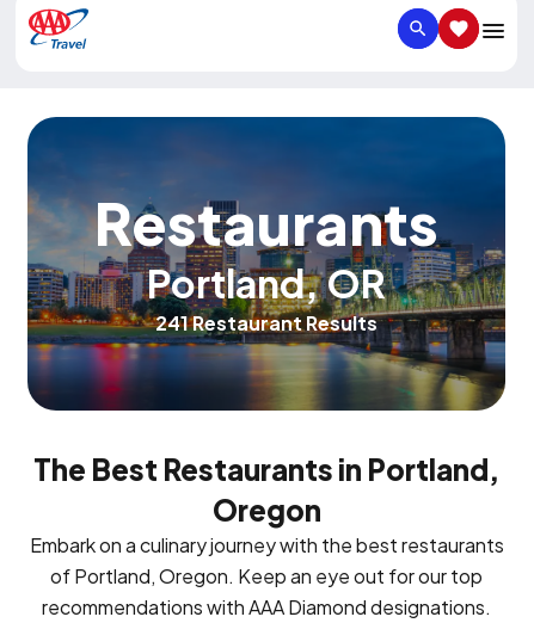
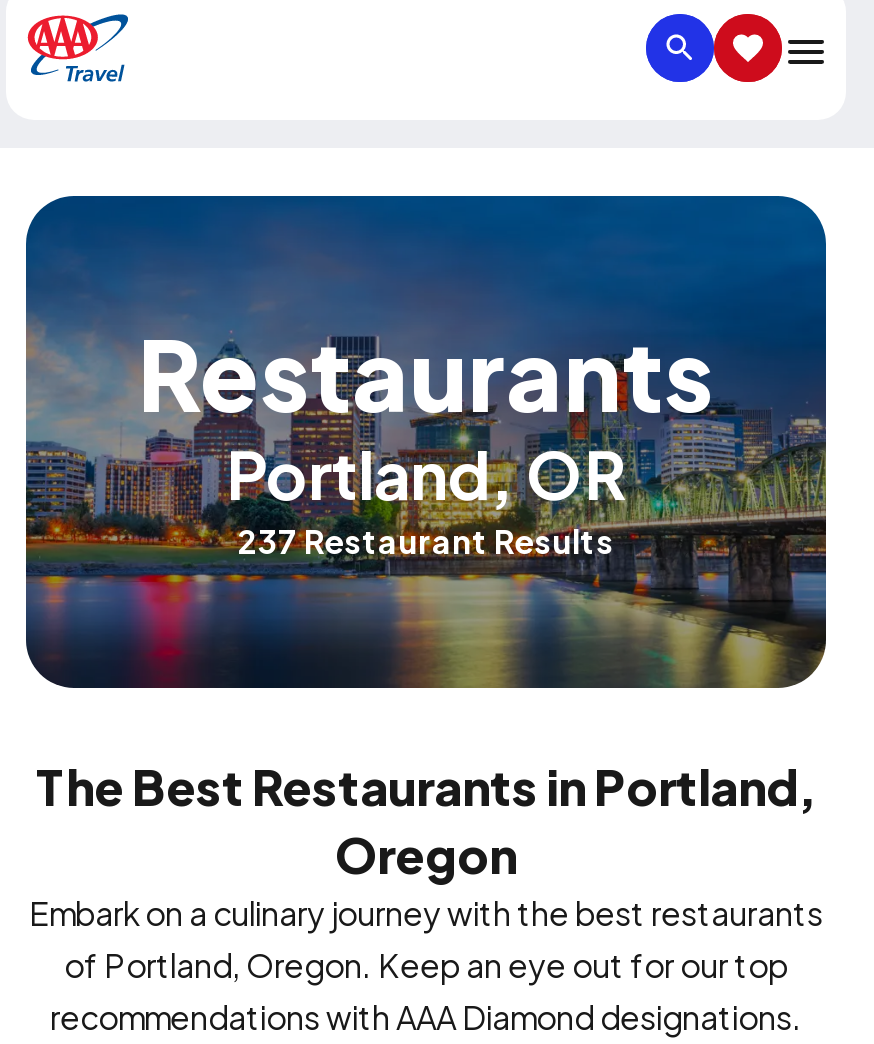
- 241 Restaurant Results
+ 237 Restaurant Results
